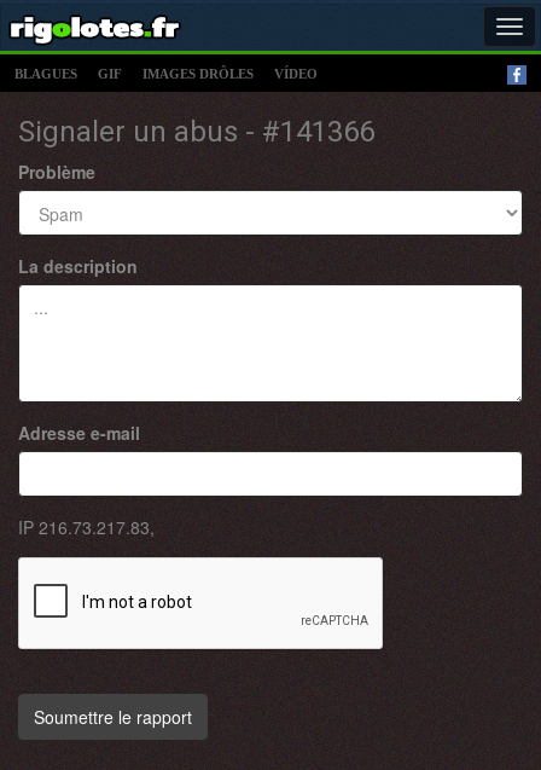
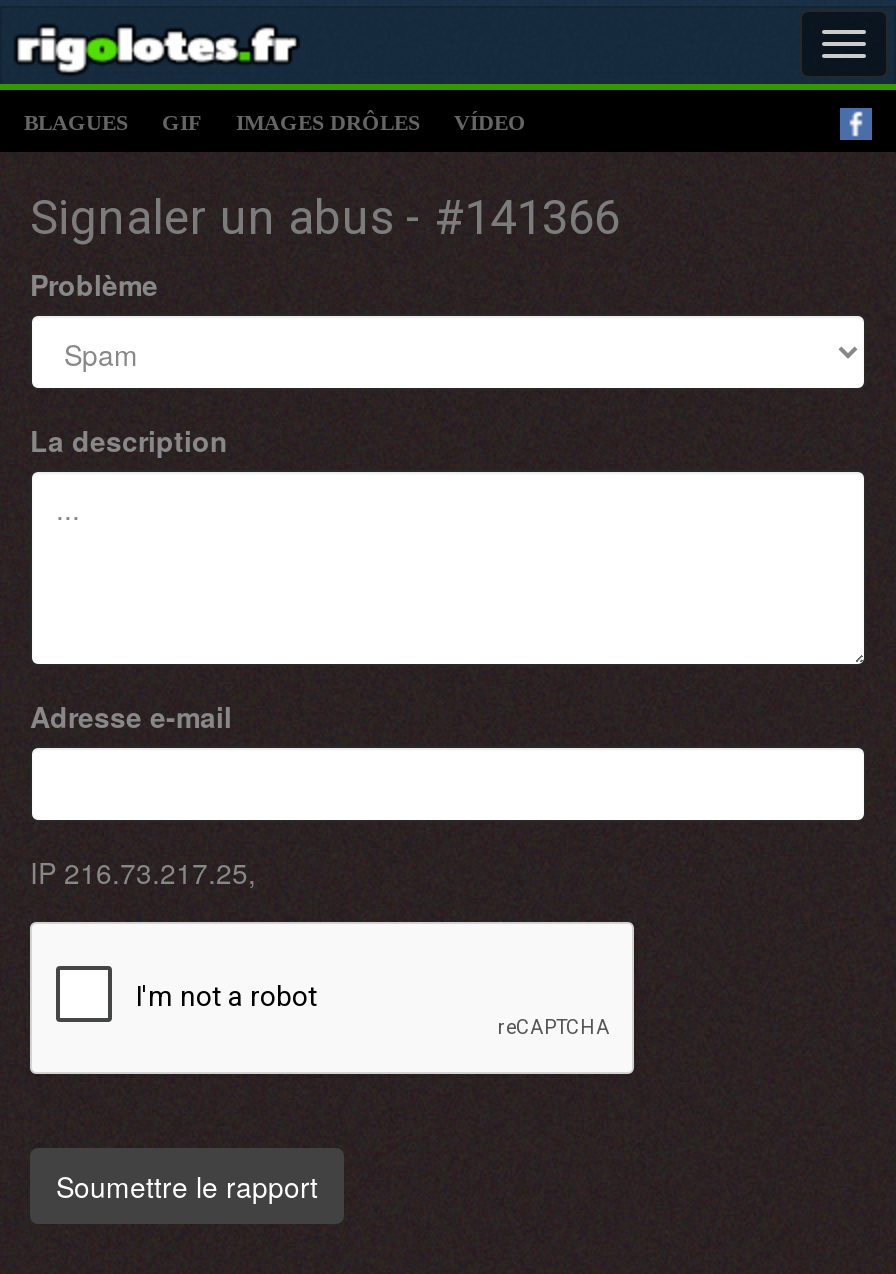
- IP 216.73.217.83,
+ IP 216.73.217.25,
